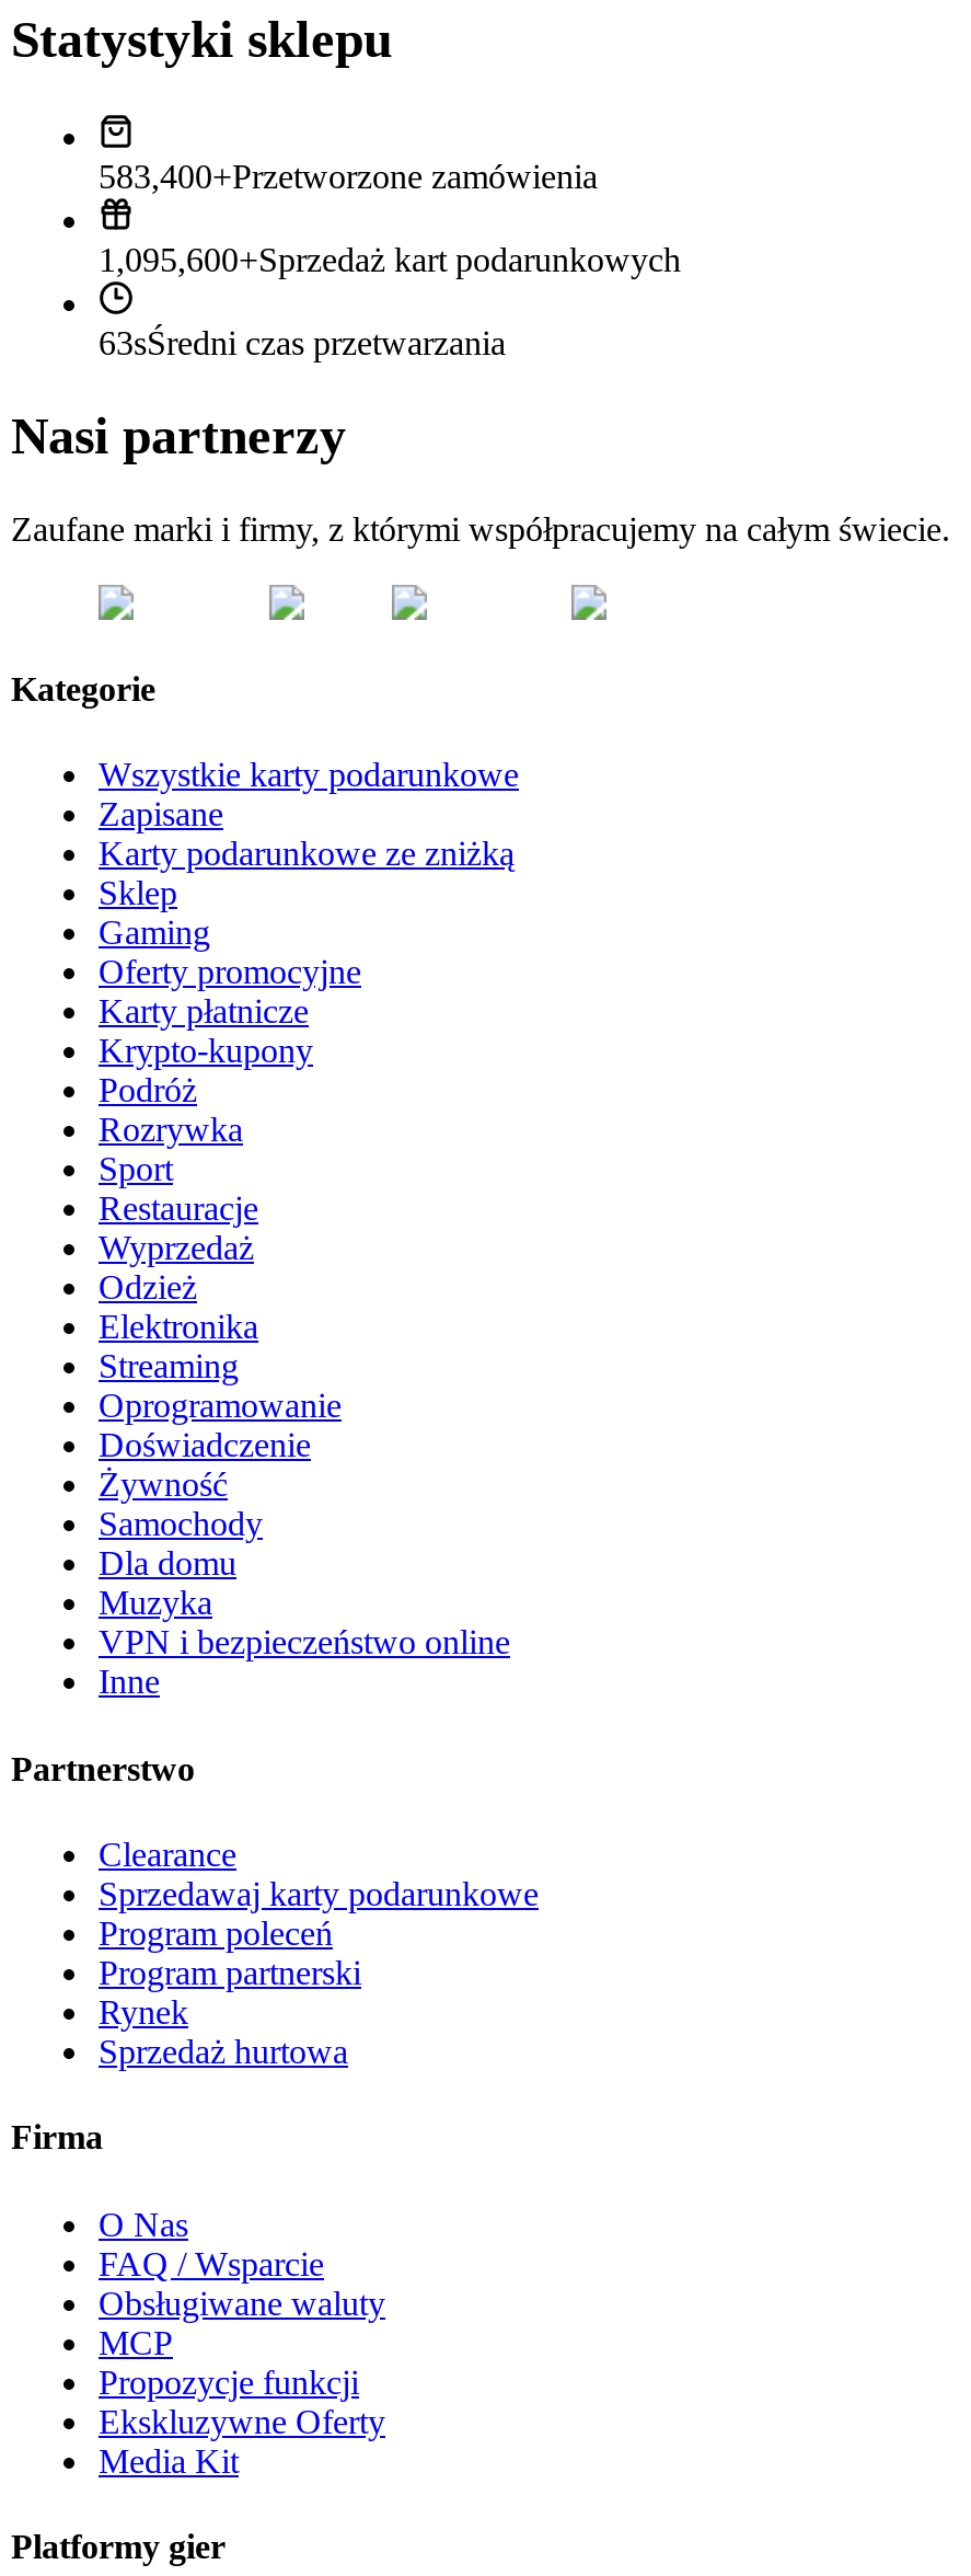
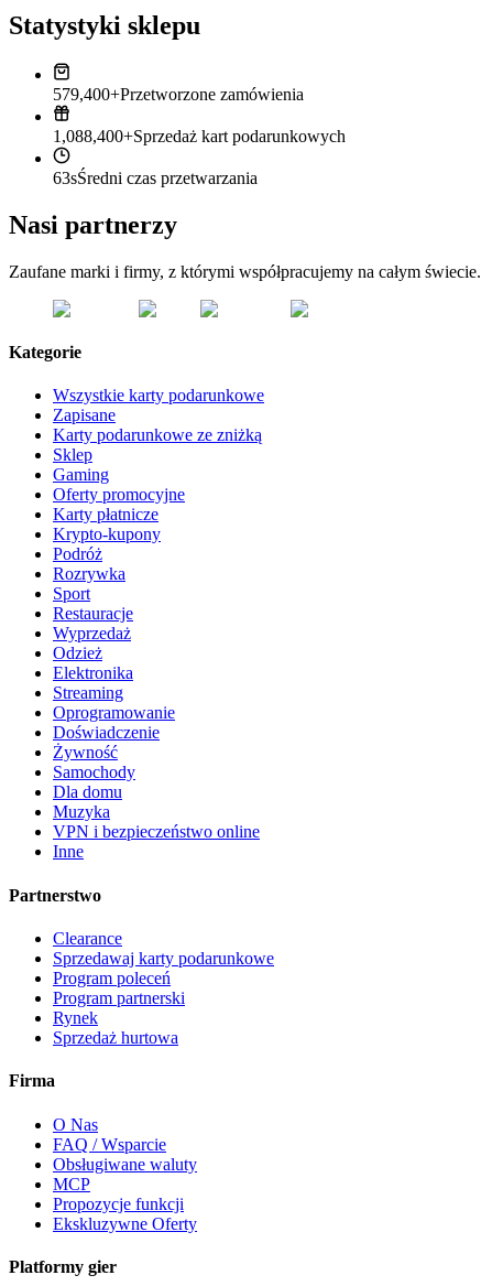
- 583,400+Przetworzone zamówienia
+ 579,400+Przetworzone zamówienia

- 1,095,600+Sprzedaż kart podarunkowych
+ 1,088,400+Sprzedaż kart podarunkowych

- Media Kit
